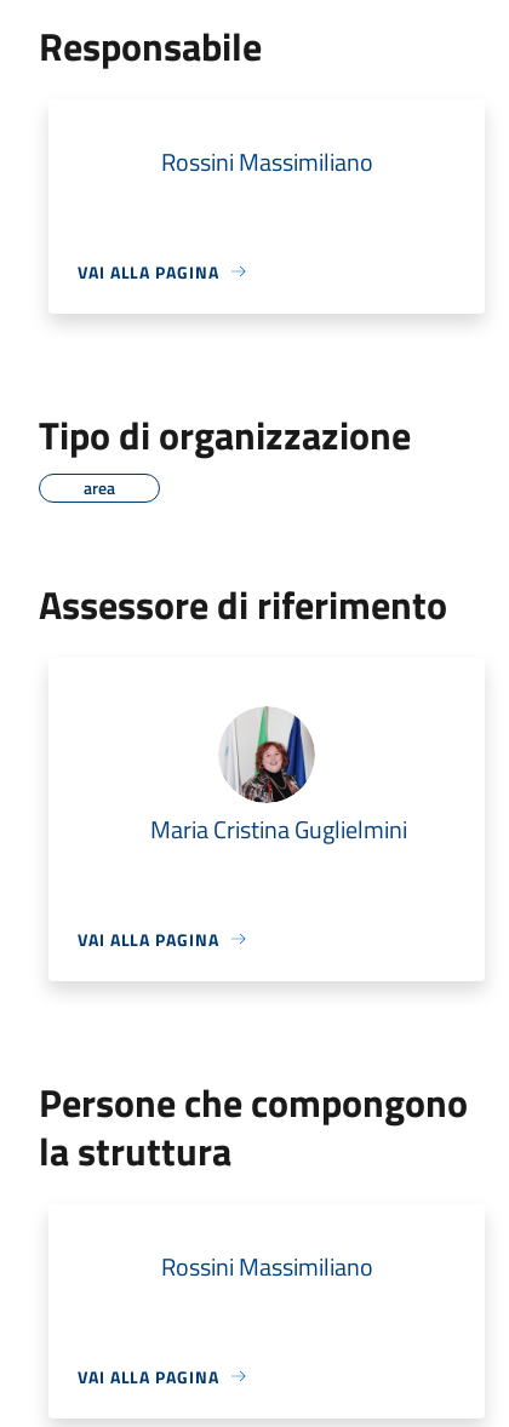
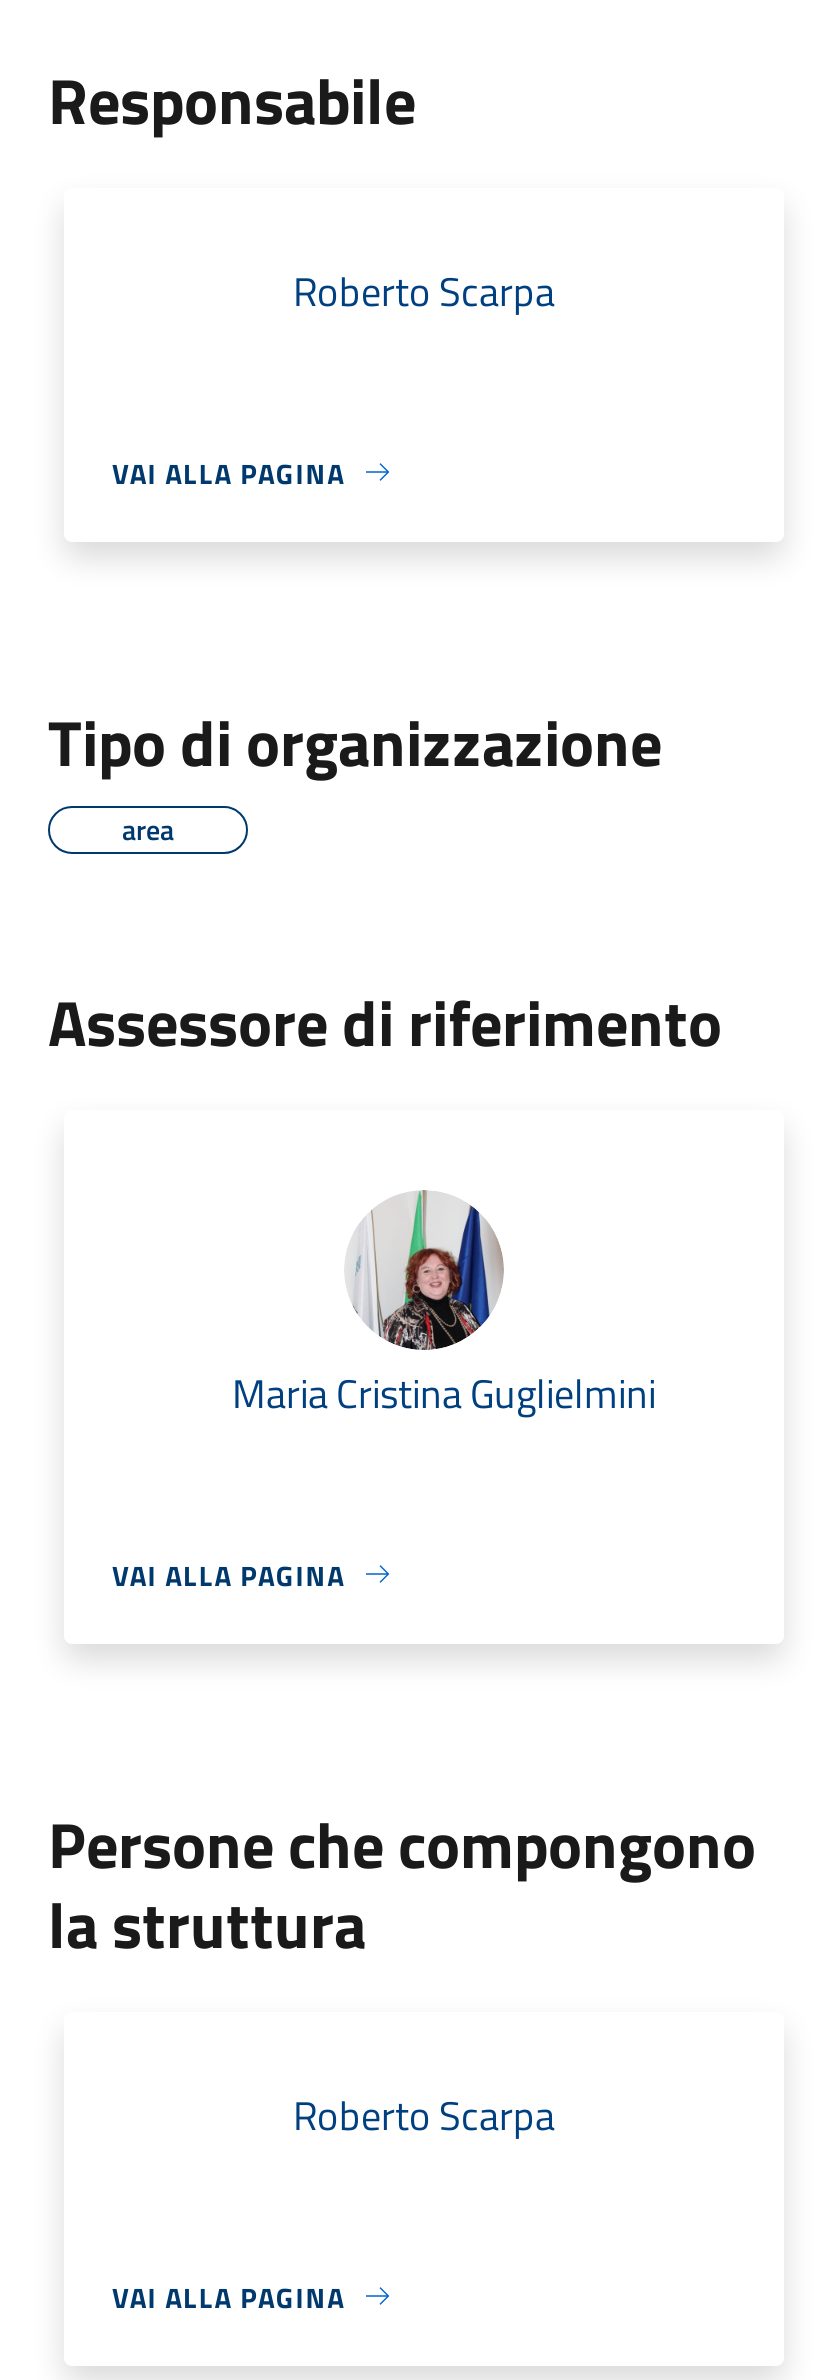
- Rossini Massimiliano
+ Roberto Scarpa

- Rossini Massimiliano
+ Roberto Scarpa
